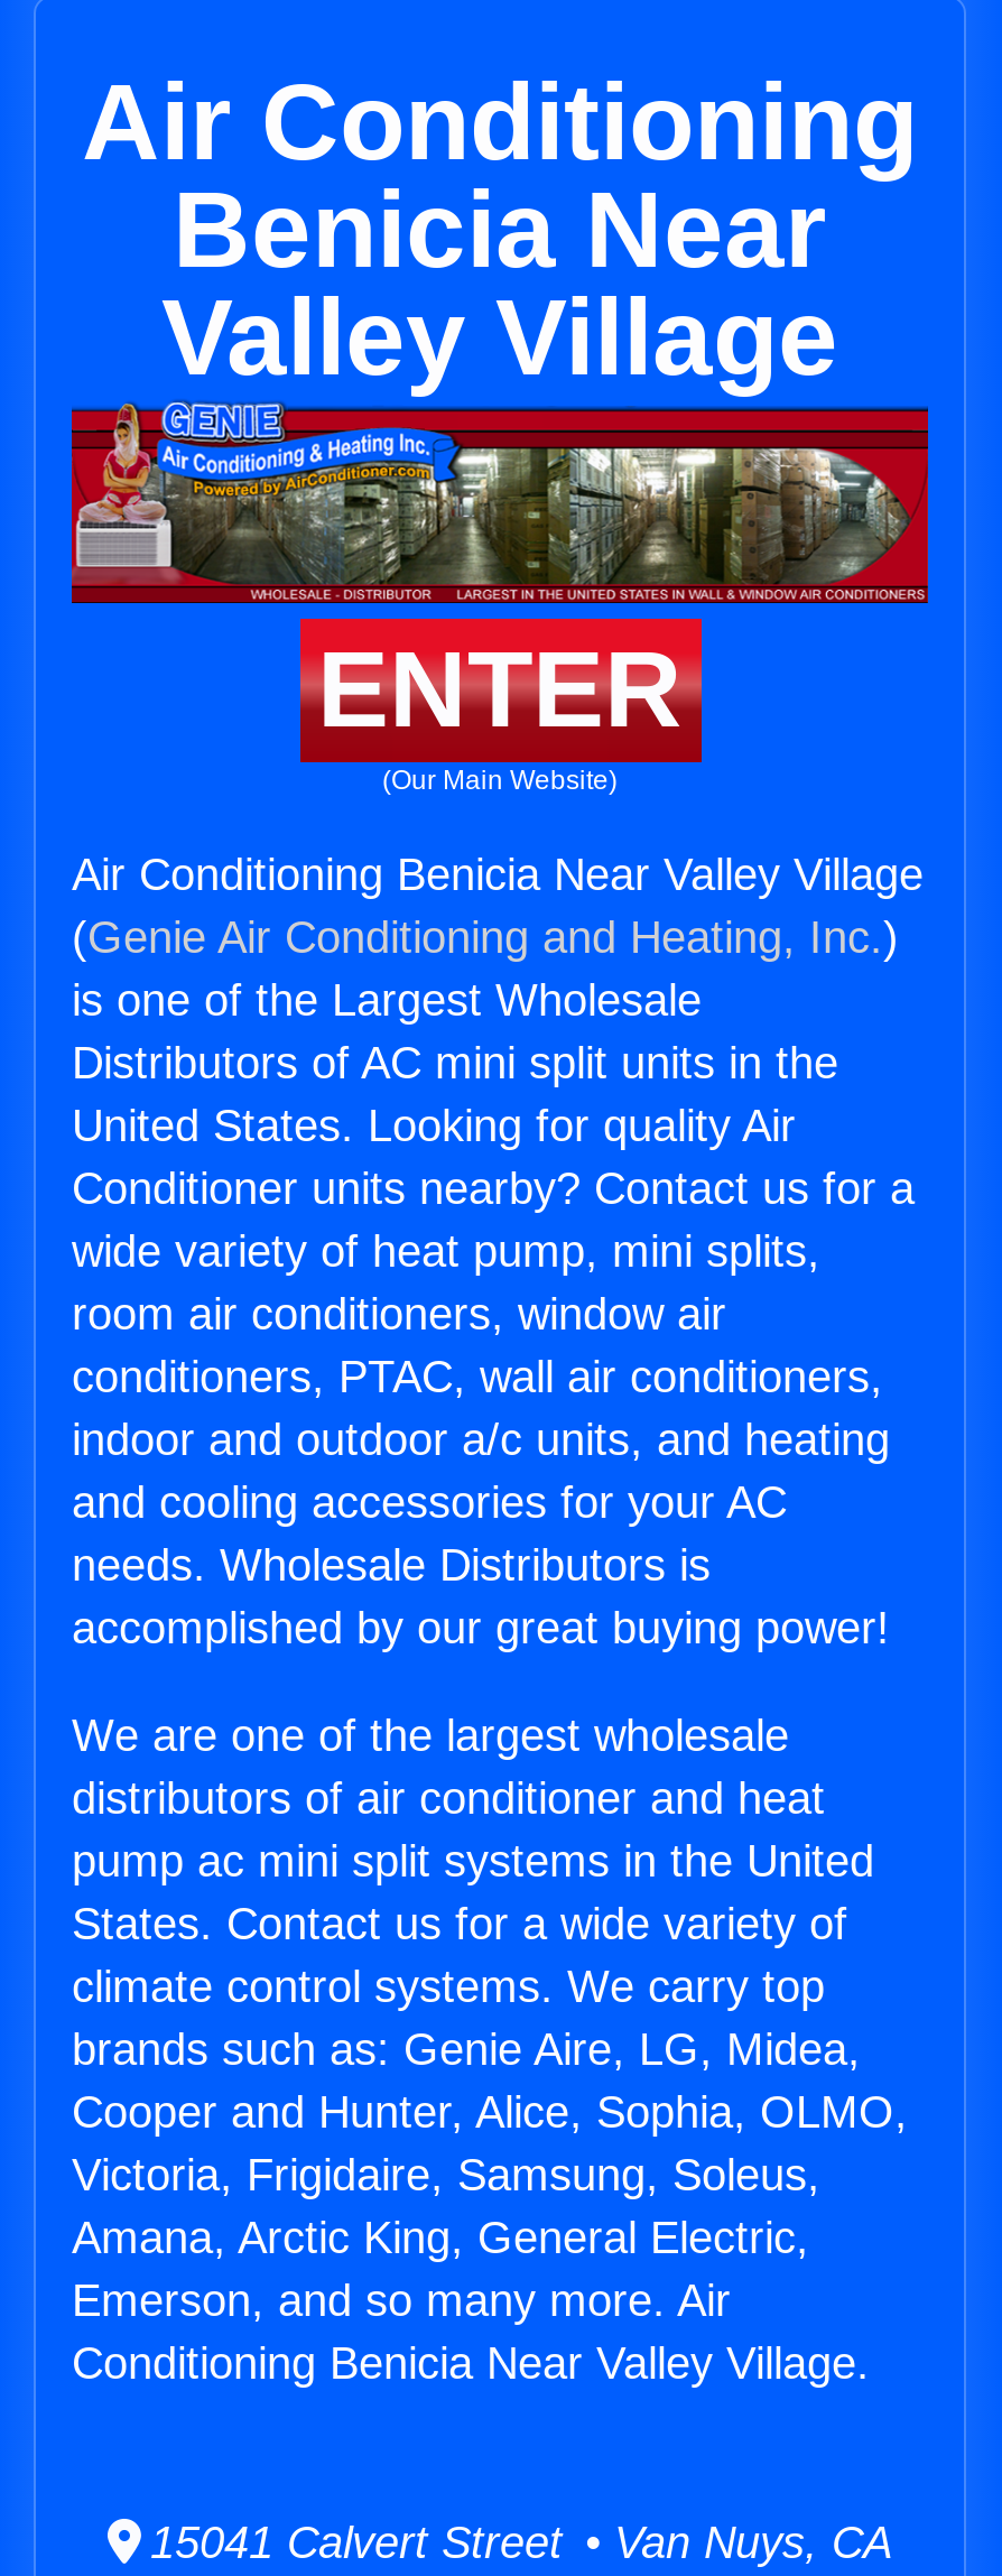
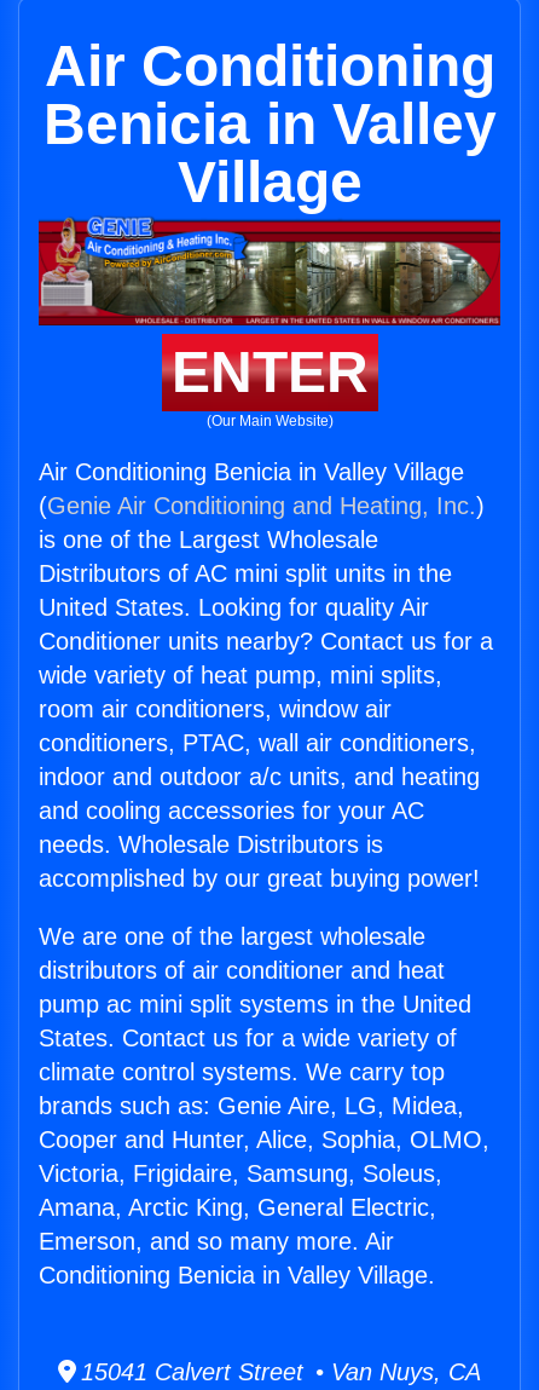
- Benicia Near
- Valley Village
+ Benicia in Valley
+ Village

- Air Conditioning Benicia Near Valley Village
+ Air Conditioning Benicia in Valley Village

- Conditioning Benicia Near Valley Village.
+ Conditioning Benicia in Valley Village.
